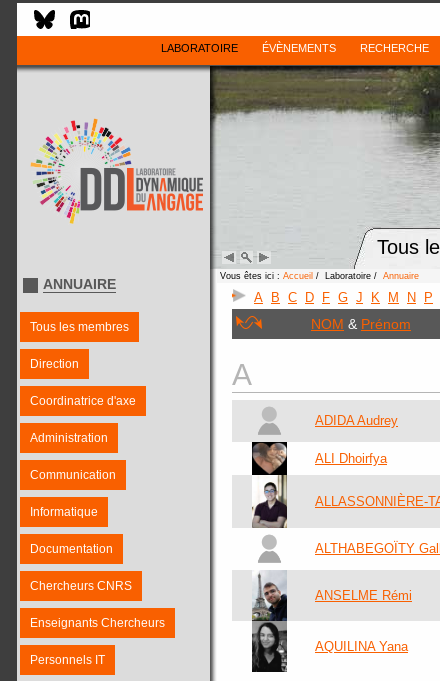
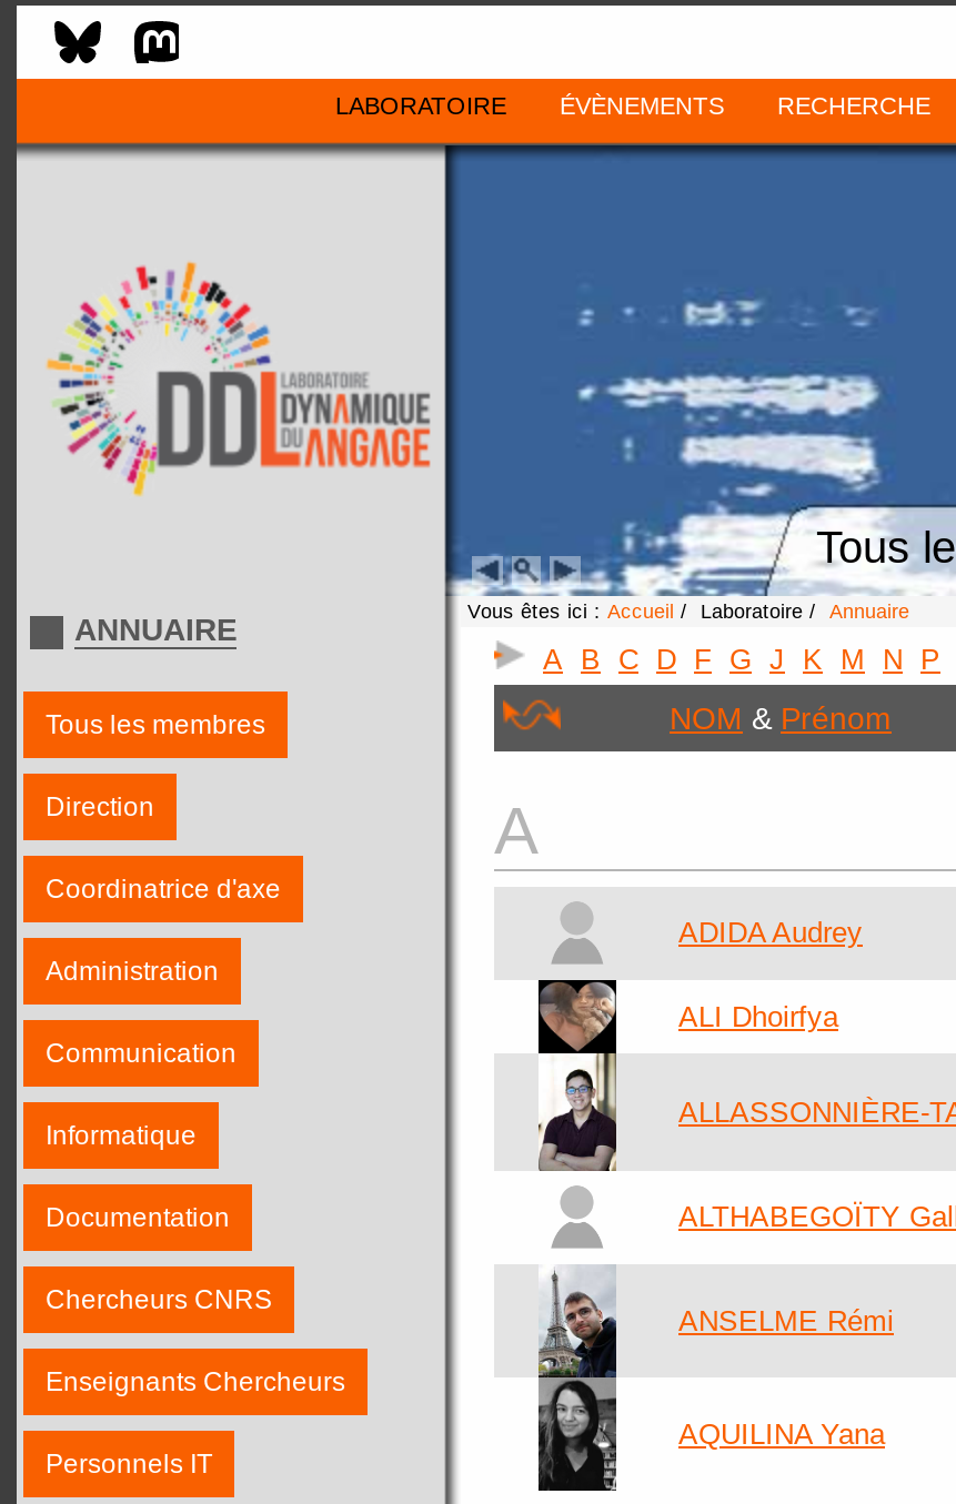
- [image]
+ [image]
